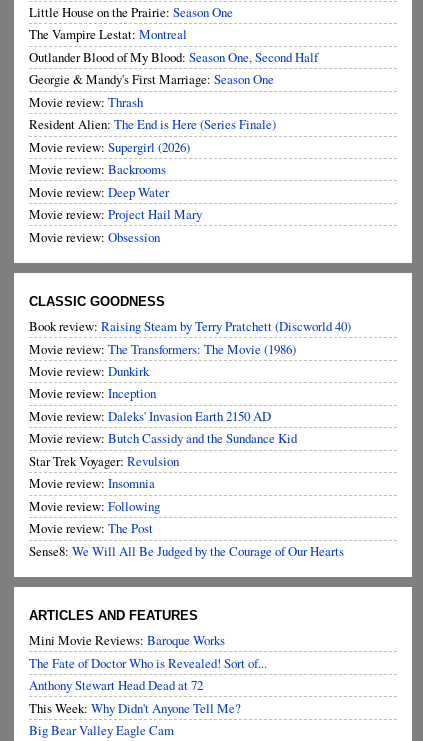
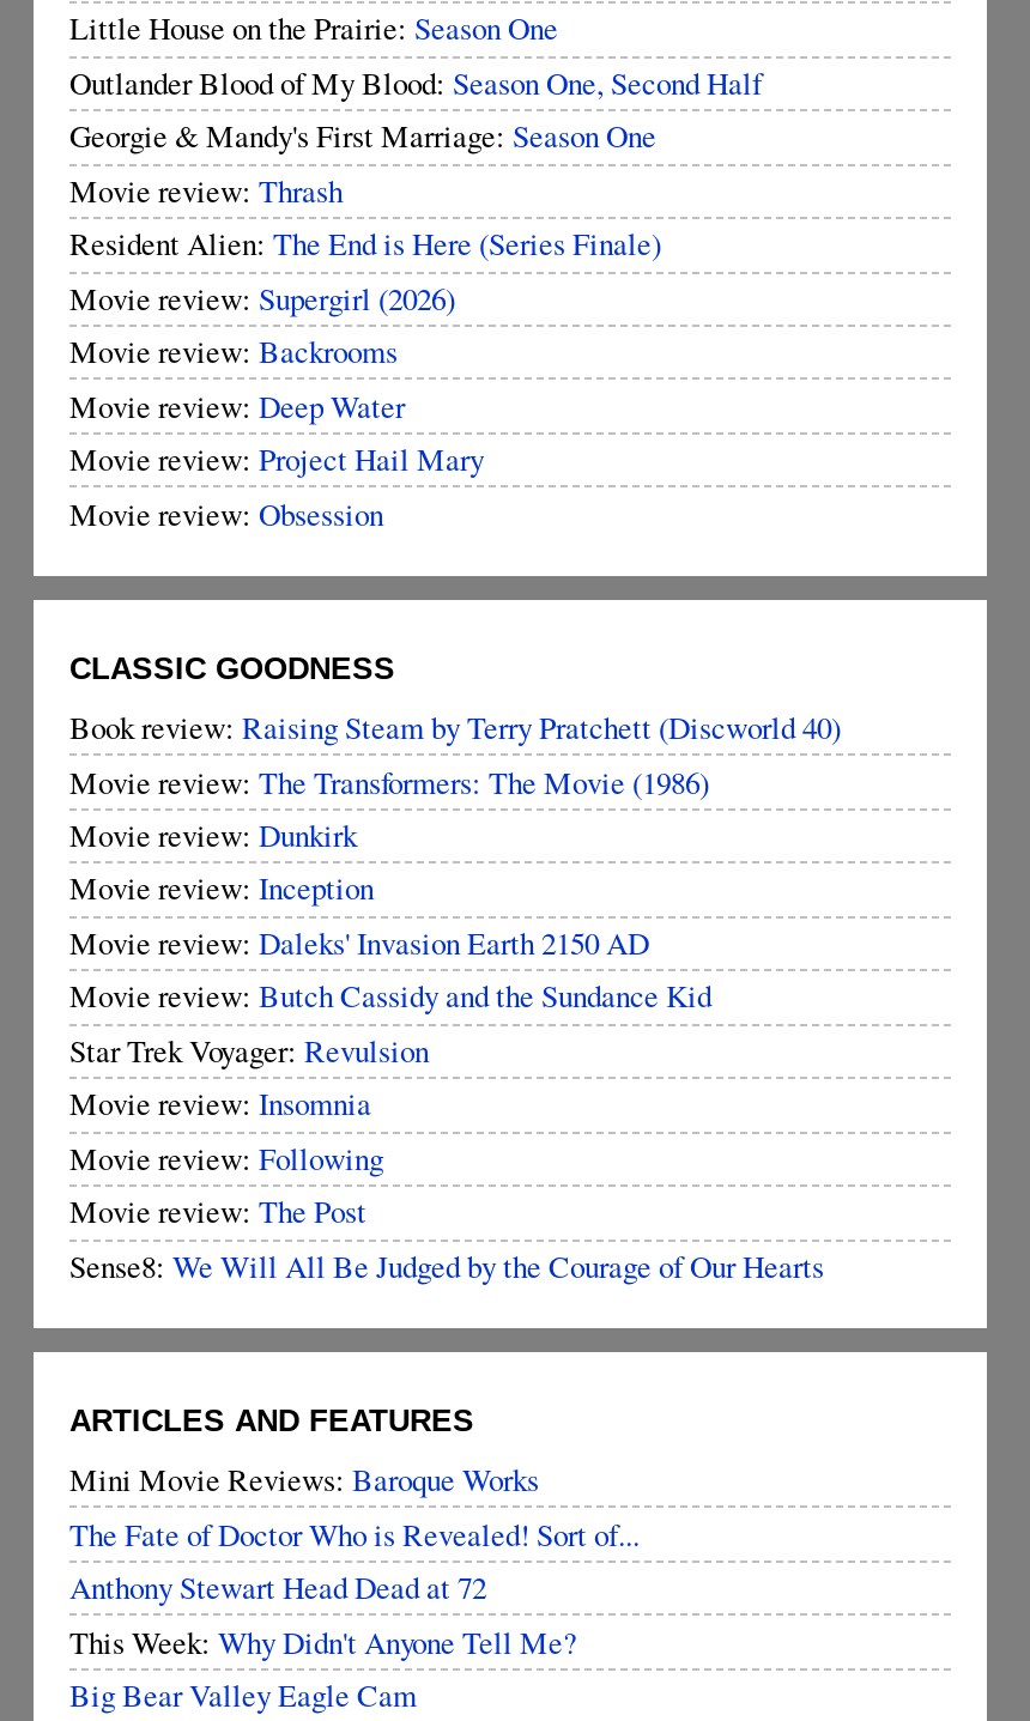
- The Vampire Lestat: Montreal
